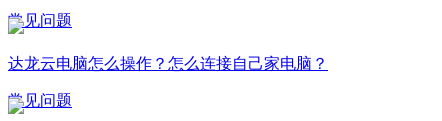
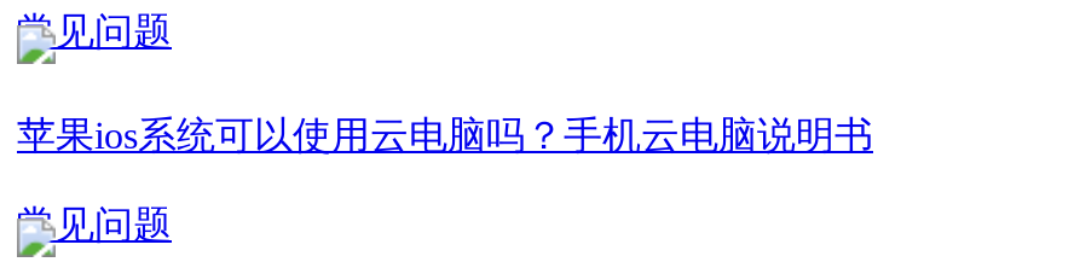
- 达龙云电脑怎么操作？怎么连接自己家电脑？
+ 苹果ios系统可以使用云电脑吗？手机云电脑说明书
